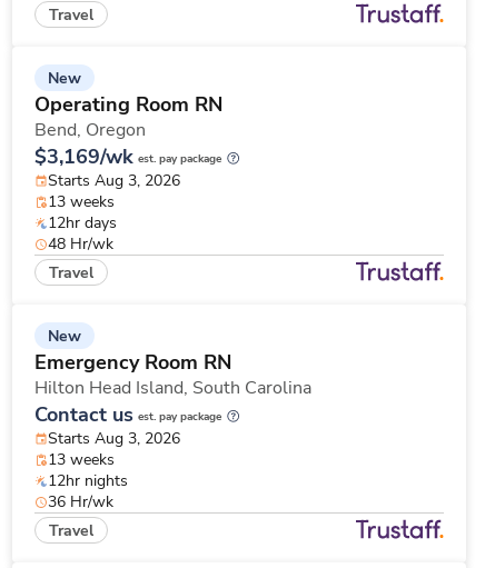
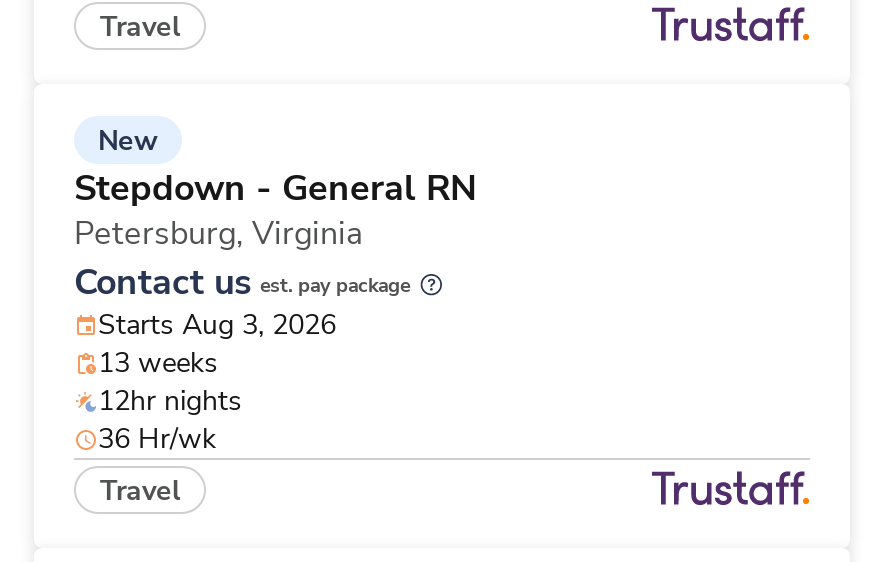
- Operating Room RN
- Bend, Oregon
- $3,169/wk est. pay package
- Starts Aug 3, 2026
- 13 weeks
- 12hr days
- 48 Hr/wk
- Travel
- New
- Emergency Room RN
- Hilton Head Island, South Carolina
+ Stepdown - General RN
+ Petersburg, Virginia
